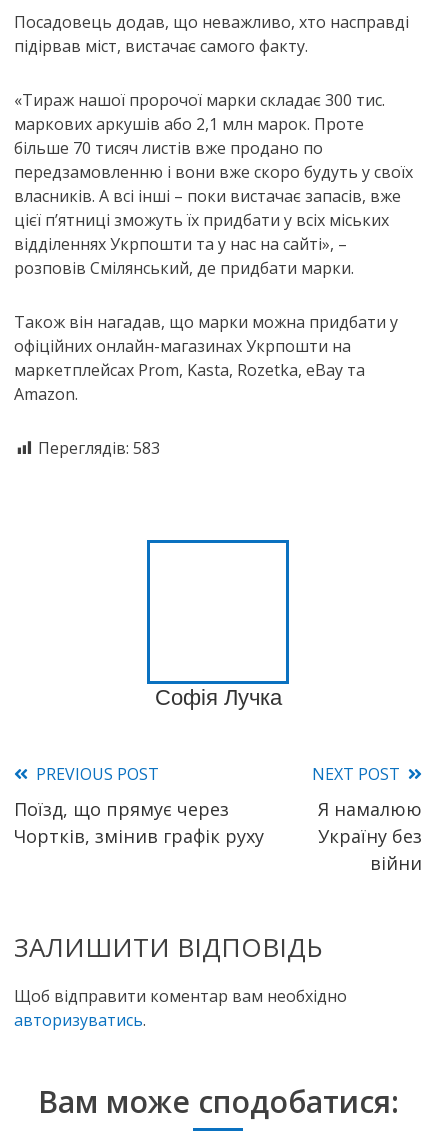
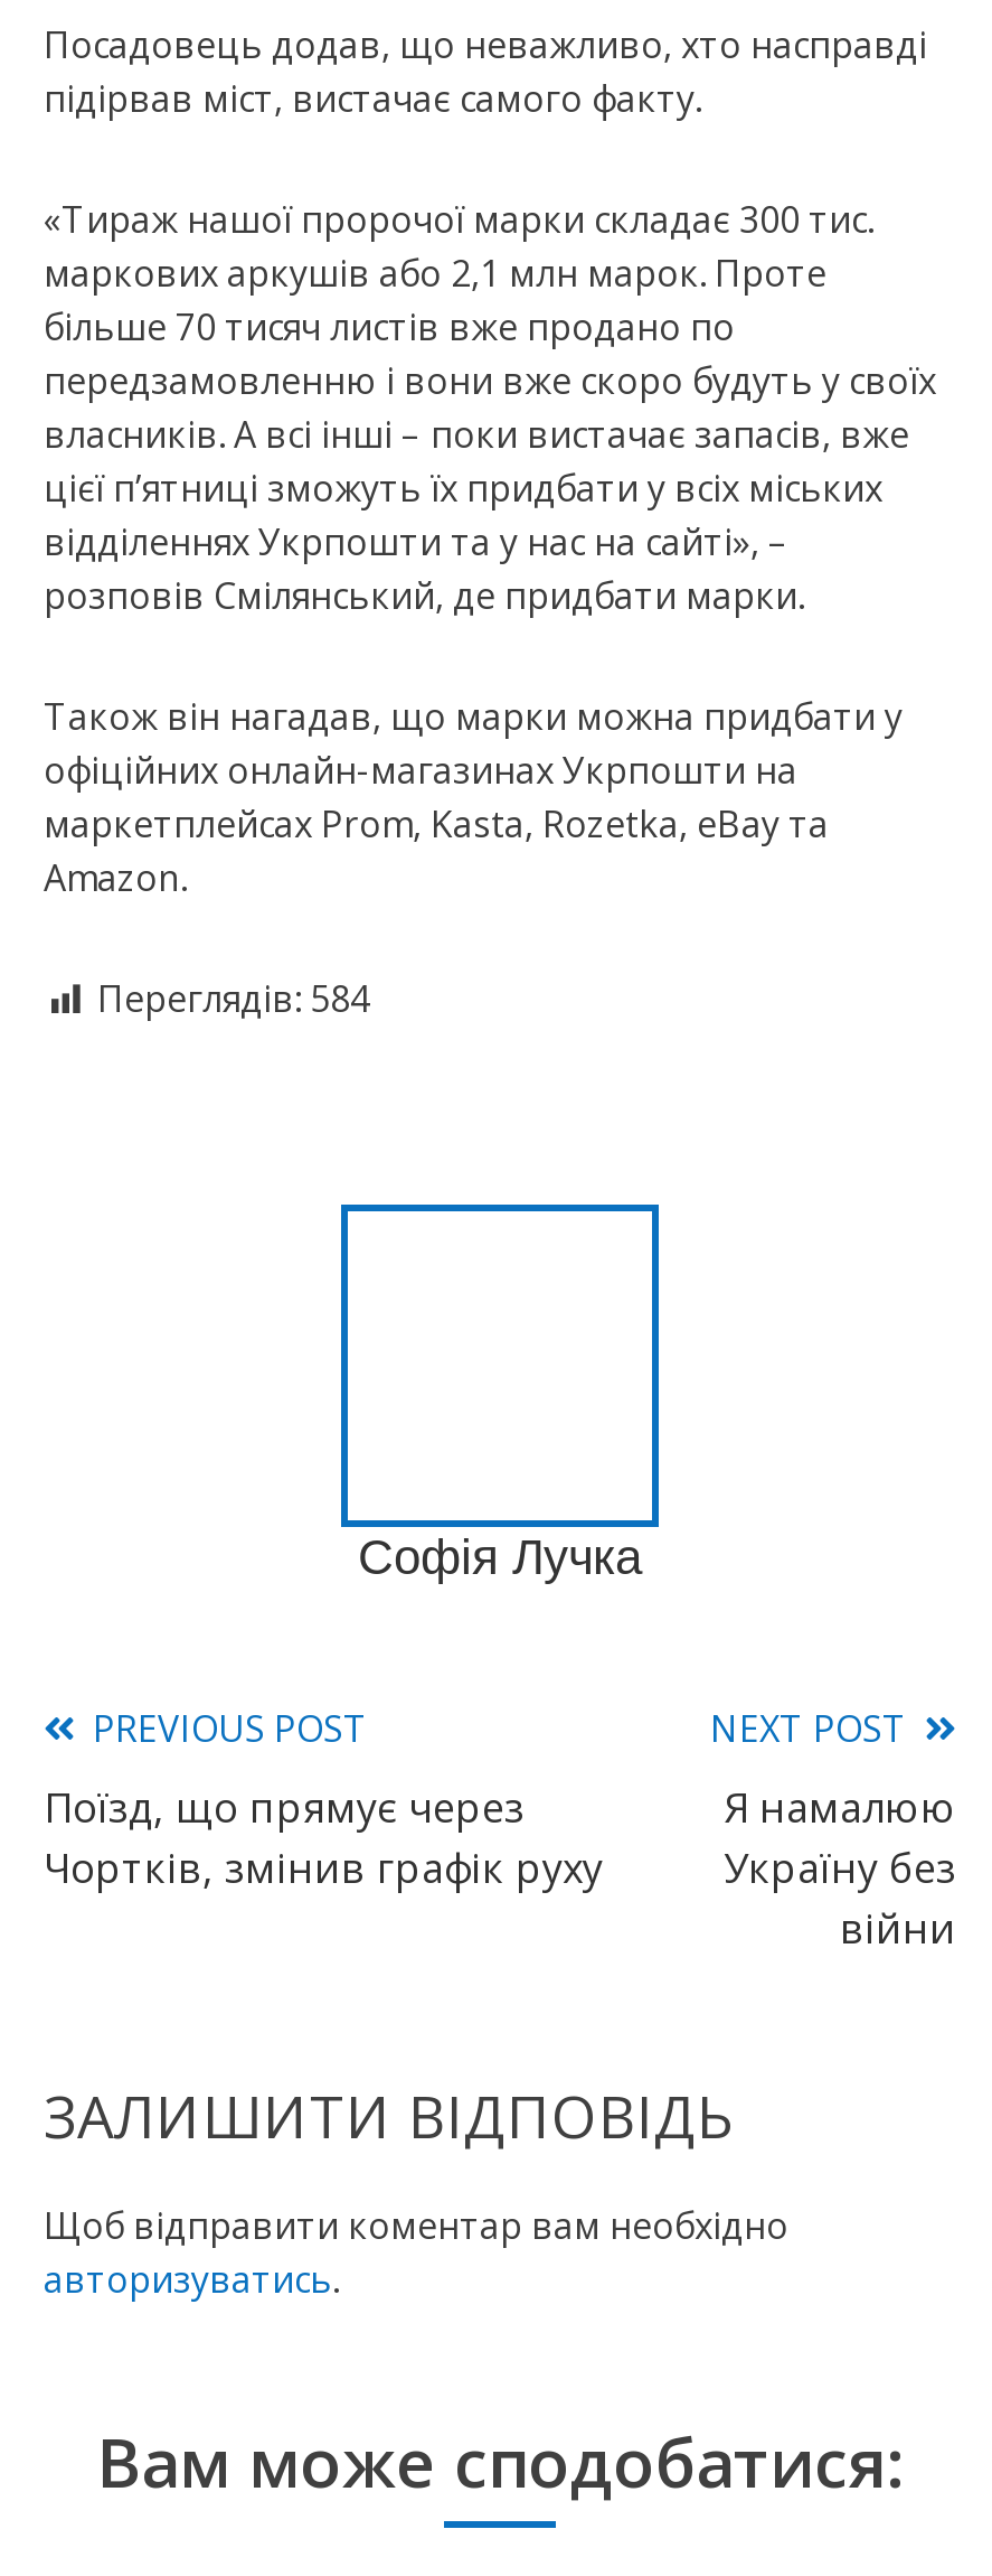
- Переглядів: 583
+ Переглядів: 584
